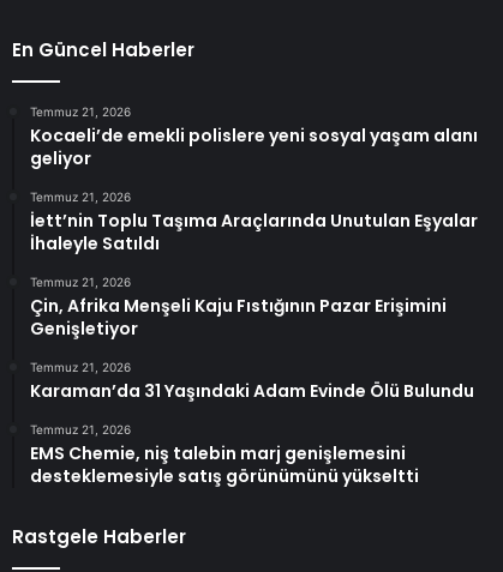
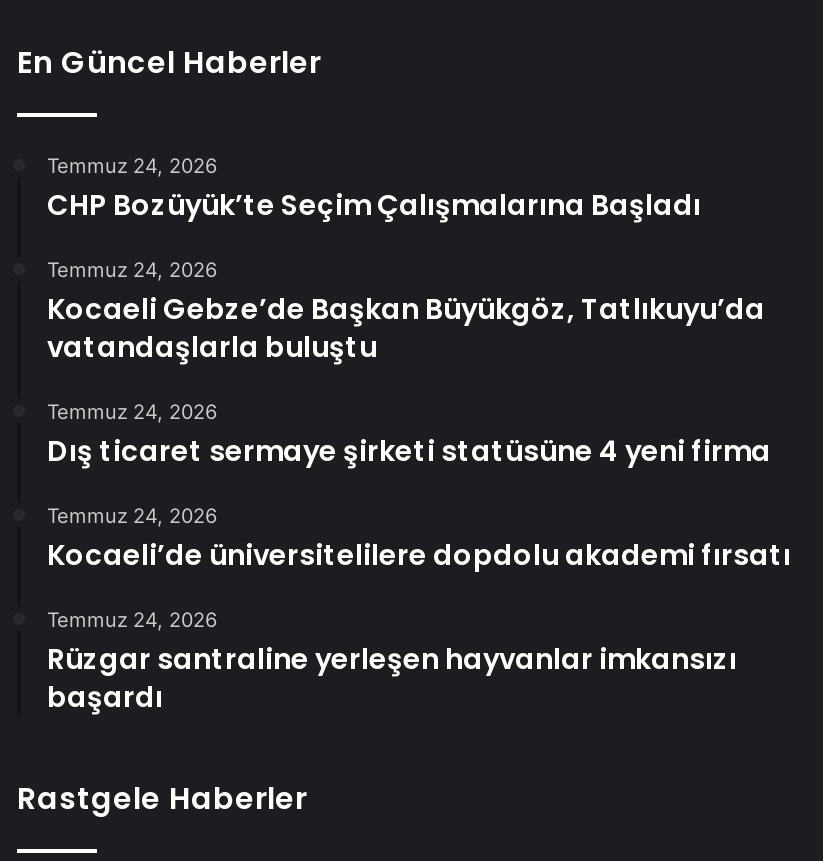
- Temmuz 21, 2026
- Kocaeli’de emekli polislere yeni sosyal yaşam alanı
- geliyor
+ Temmuz 24, 2026
+ CHP Bozüyük’te Seçim Çalışmalarına Başladı

- Temmuz 21, 2026
- İett’nin Toplu Taşıma Araçlarında Unutulan Eşyalar
- İhaleyle Satıldı
+ Temmuz 24, 2026
+ Kocaeli Gebze’de Başkan Büyükgöz, Tatlıkuyu’da
+ vatandaşlarla buluştu

- Temmuz 21, 2026
- Çin, Afrika Menşeli Kaju Fıstığının Pazar Erişimini
- Genişletiyor
+ Temmuz 24, 2026
+ Dış ticaret sermaye şirketi statüsüne 4 yeni firma

- Temmuz 21, 2026
- Karaman’da 31 Yaşındaki Adam Evinde Ölü Bulundu
+ Temmuz 24, 2026
+ Kocaeli’de üniversitelilere dopdolu akademi fırsatı

- Temmuz 21, 2026
- EMS Chemie, niş talebin marj genişlemesini
- desteklemesiyle satış görünümünü yükseltti
+ Temmuz 24, 2026
+ Rüzgar santraline yerleşen hayvanlar imkansızı
+ başardı
